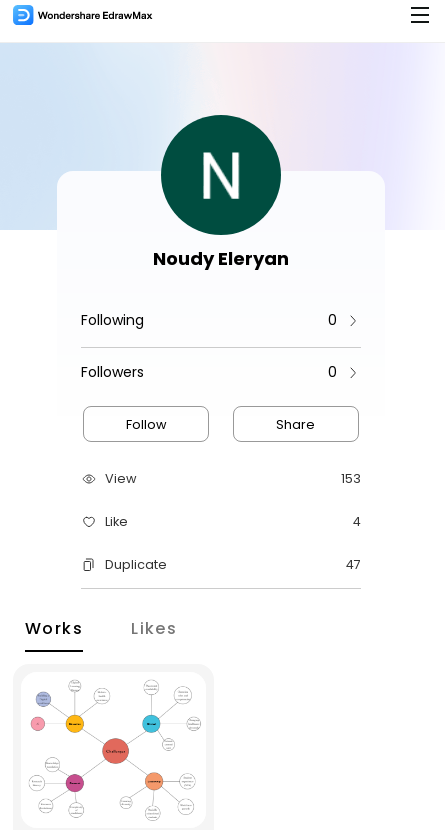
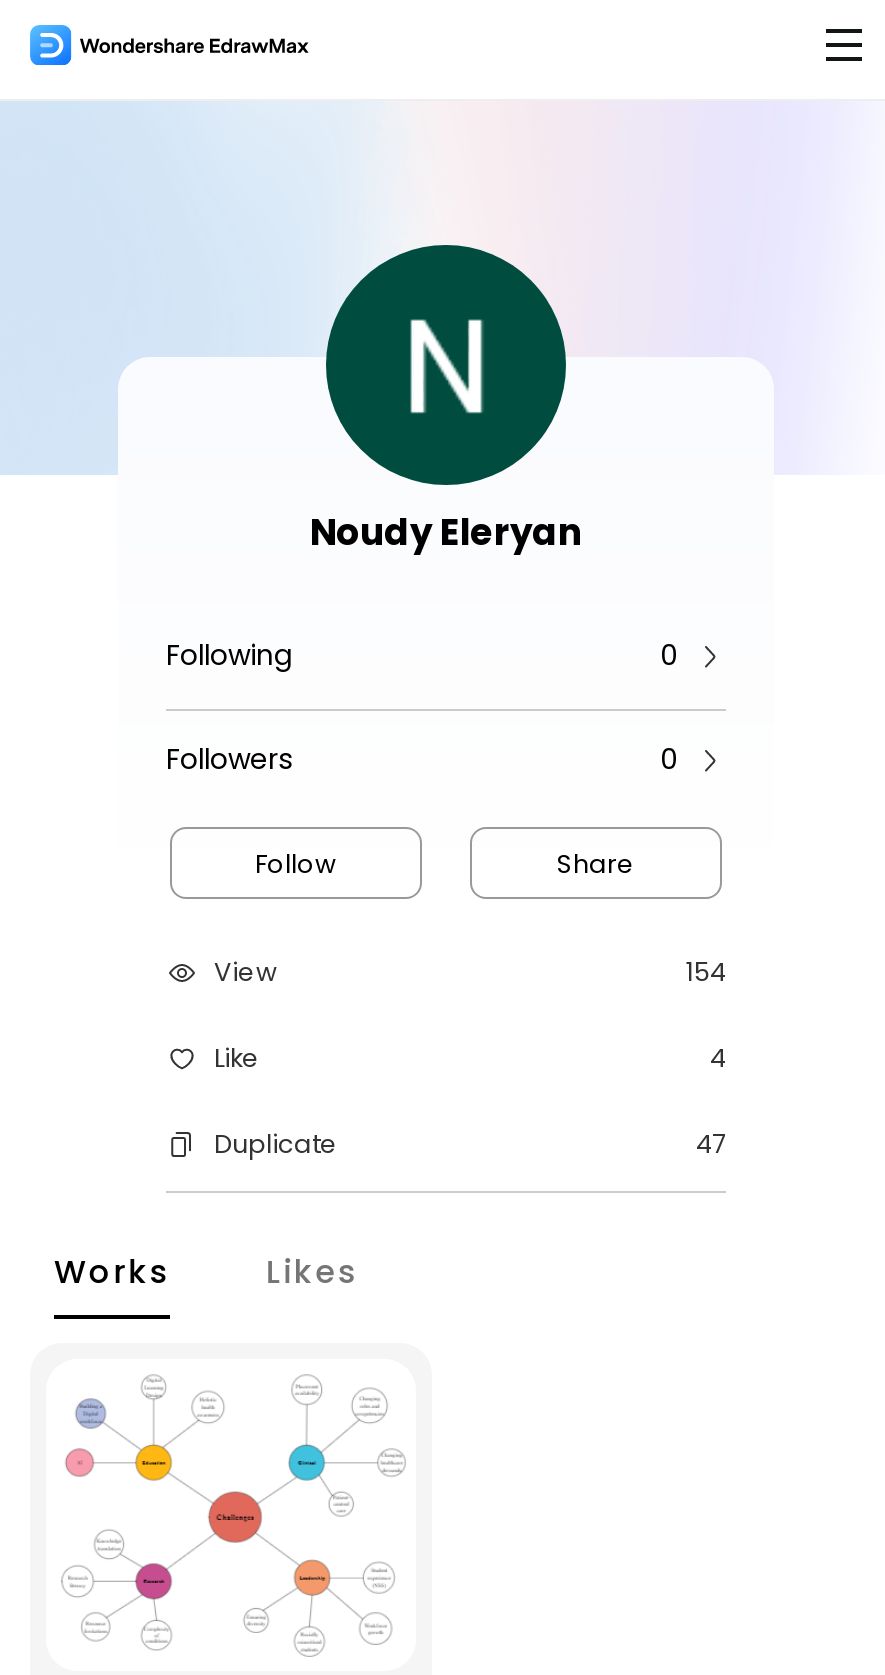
- 153
+ 154
